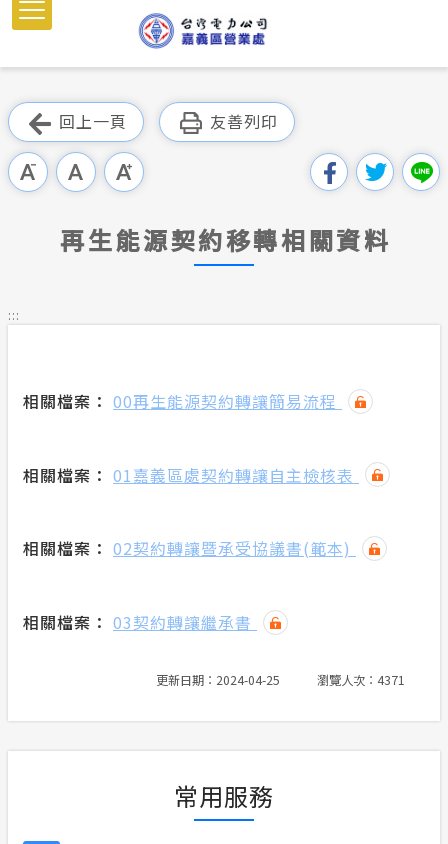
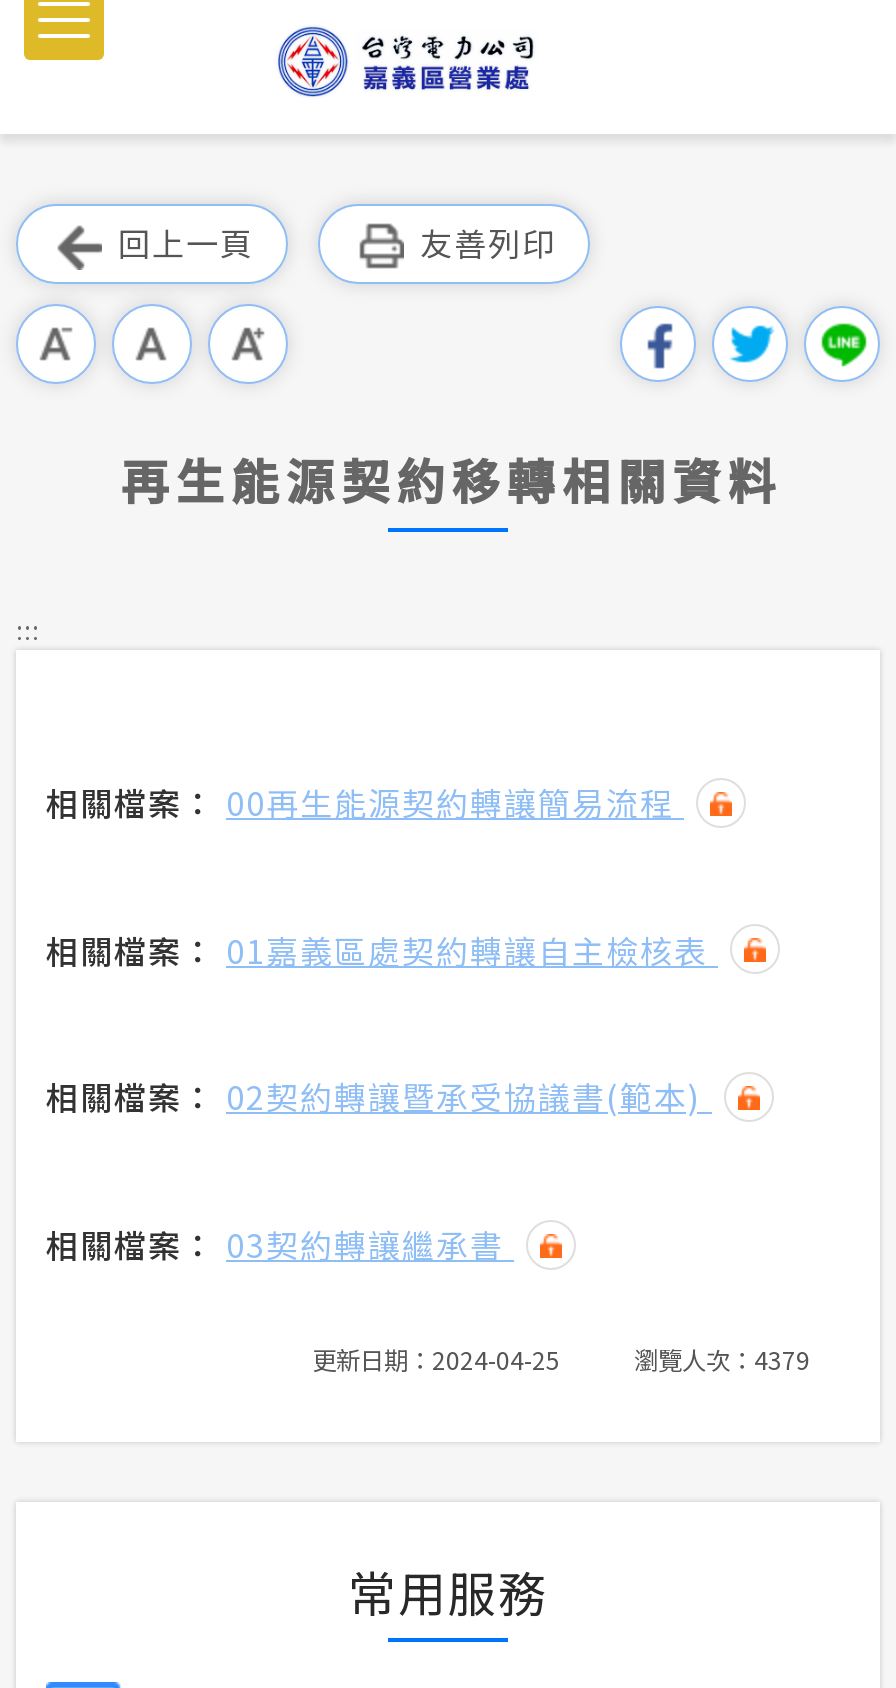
- 瀏覽人次：4371
+ 瀏覽人次：4379
